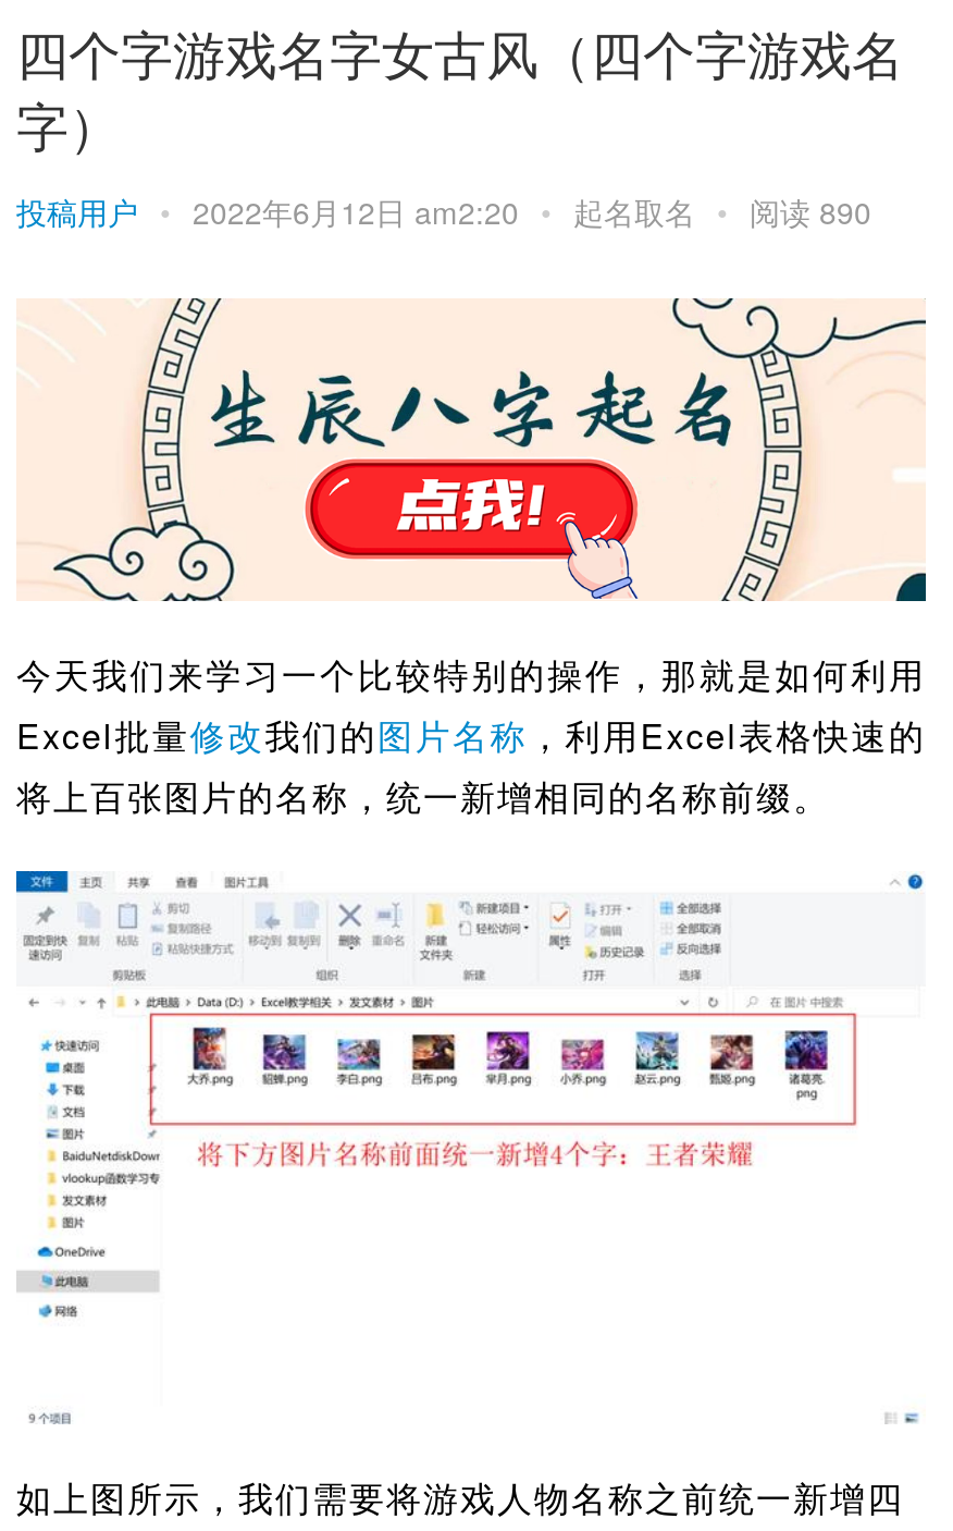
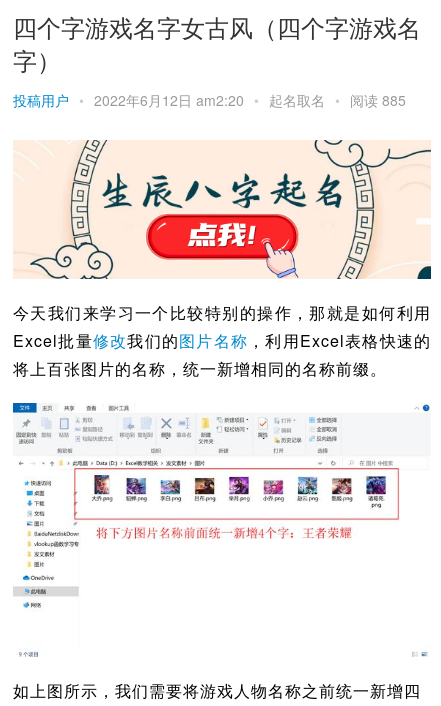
- 投稿用户 • 2022年6月12日 am2:20 • 起名取名 • 阅读 890
+ 投稿用户 • 2022年6月12日 am2:20 • 起名取名 • 阅读 885
